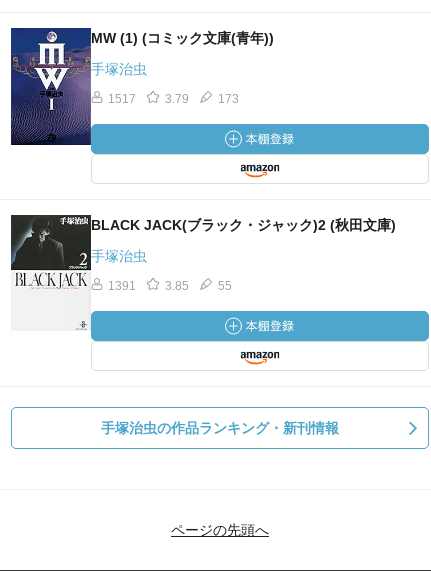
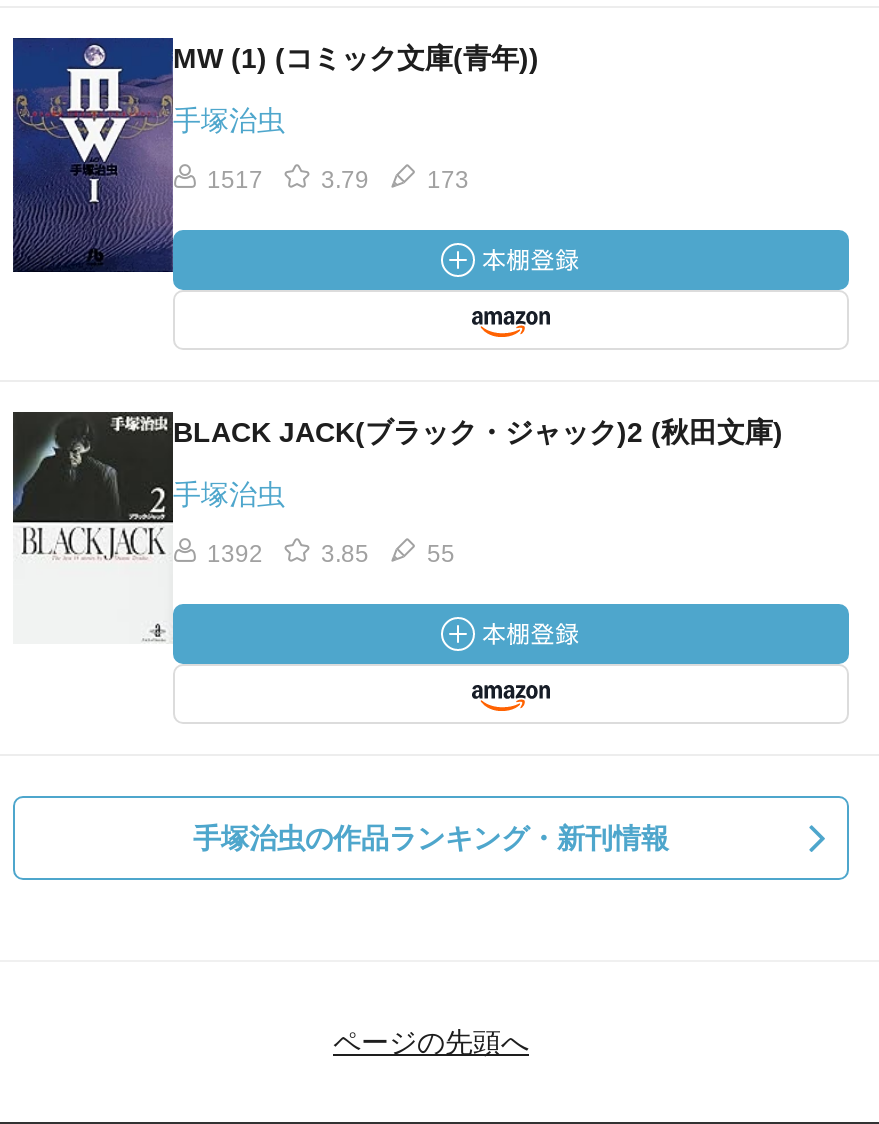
- 1391
+ 1392
